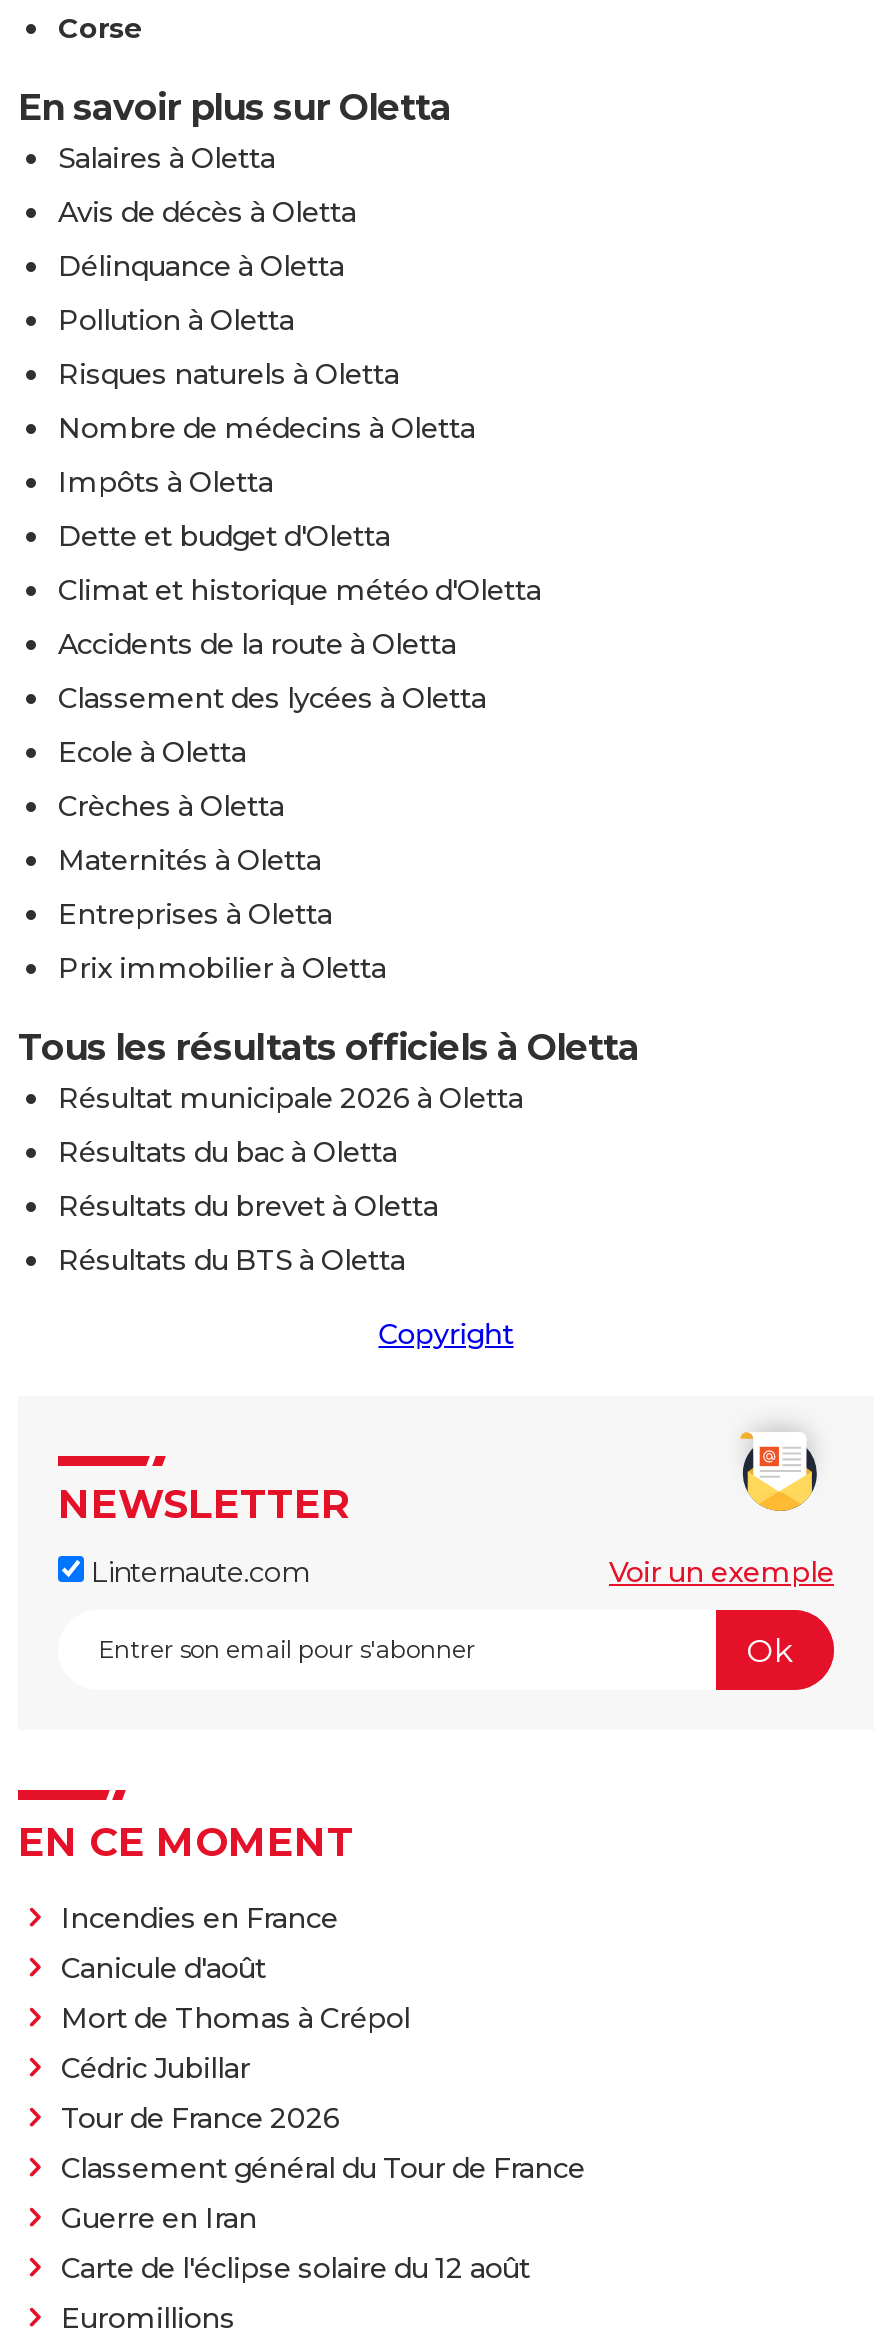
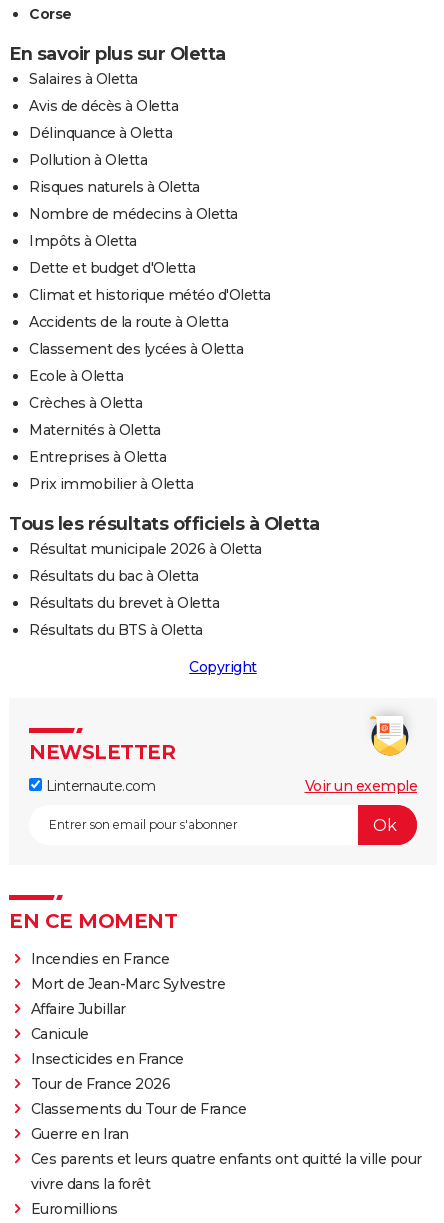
- Canicule d'août
- Mort de Thomas à Crépol
- Cédric Jubillar
+ Mort de Jean-Marc Sylvestre
+ Affaire Jubillar
+ Canicule
+ Insecticides en France

- Classement général du Tour de France
+ Classements du Tour de France

- Carte de l'éclipse solaire du 12 août
+ Ces parents et leurs quatre enfants ont quitté la ville pour
+ vivre dans la forêt
